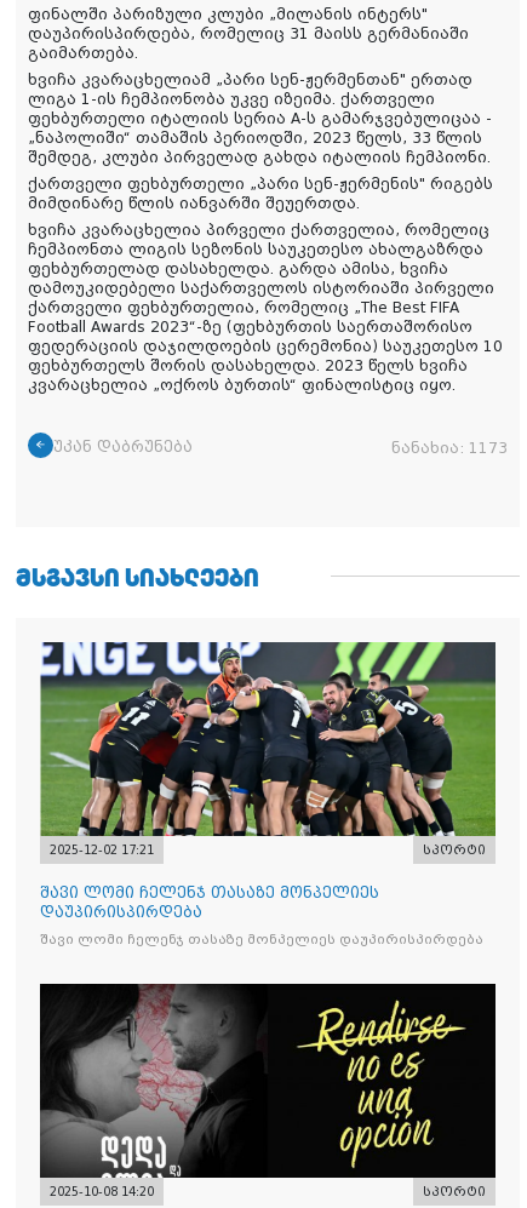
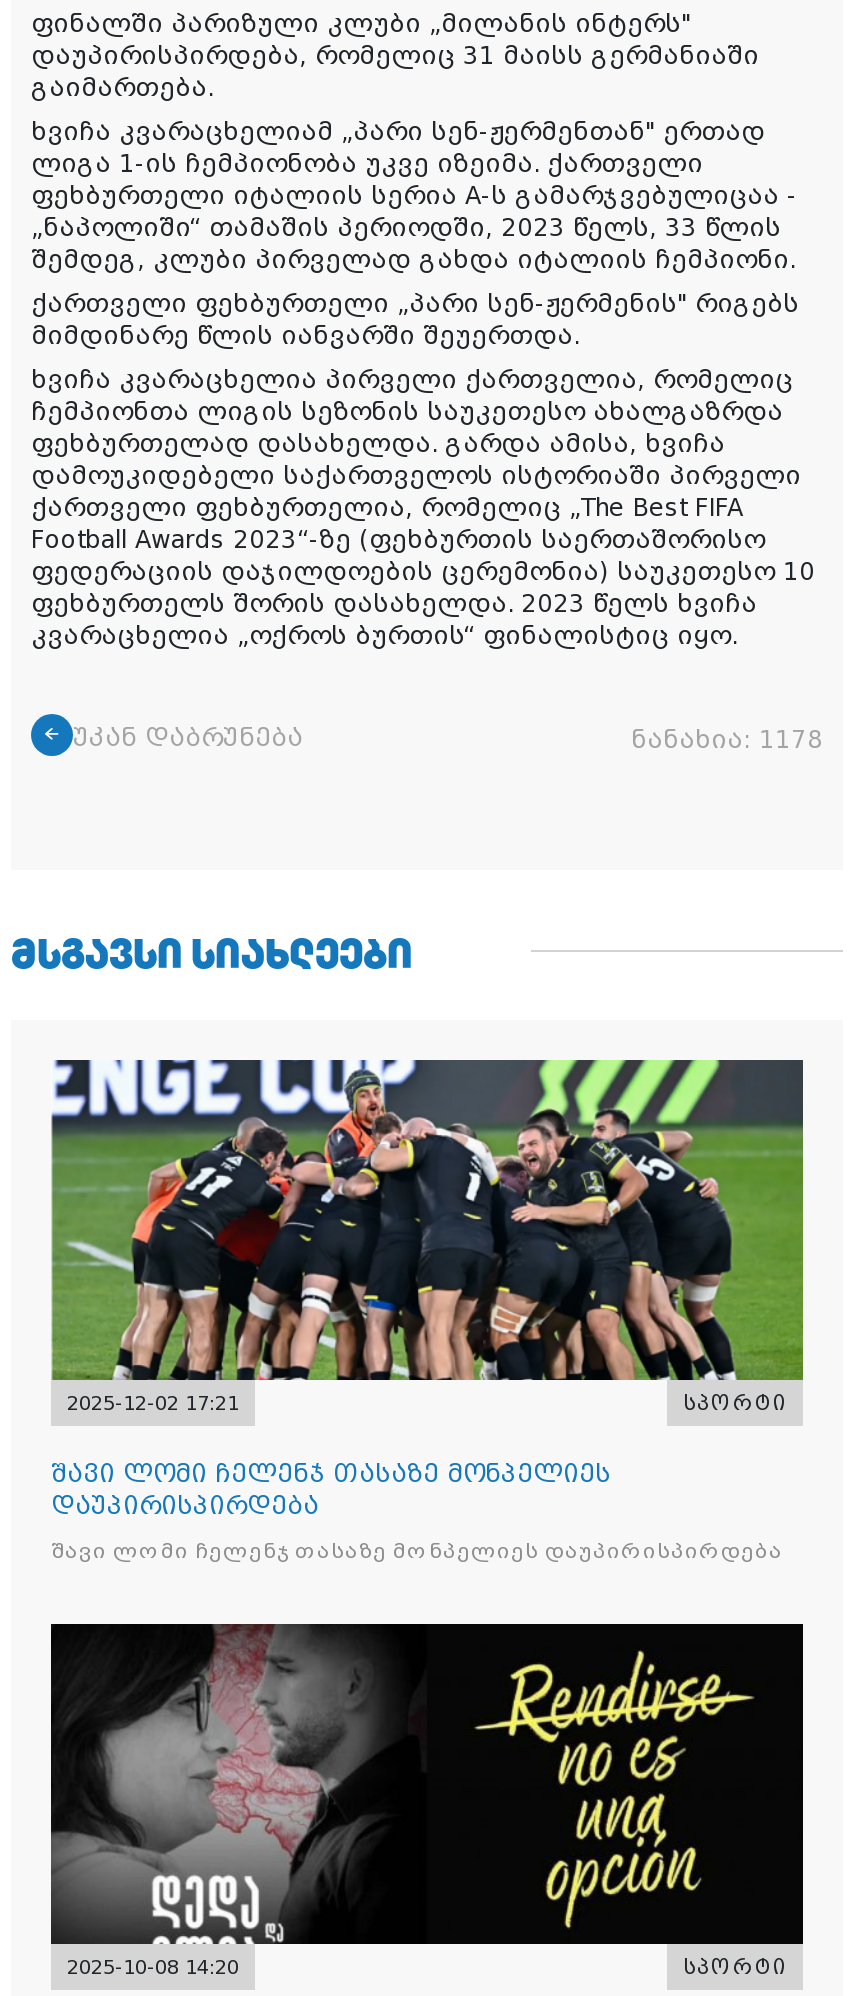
- ნანახია: 1173
+ ნანახია: 1178
